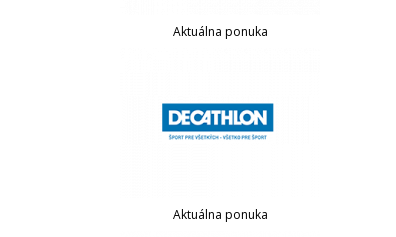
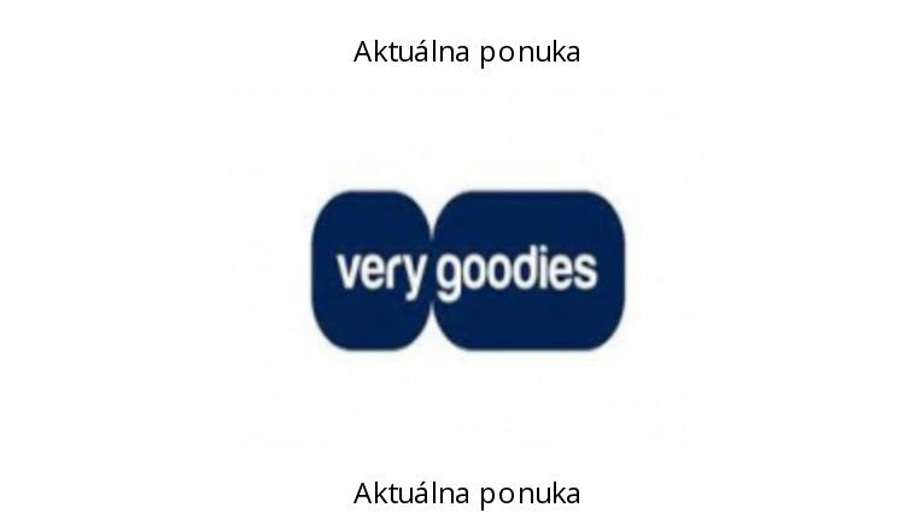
- [image]
+ [image]
